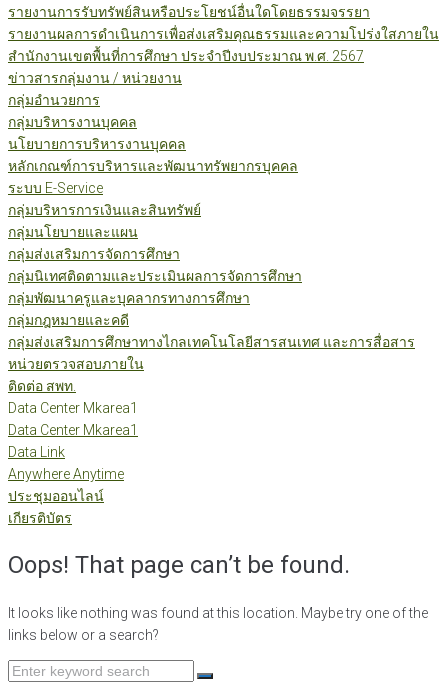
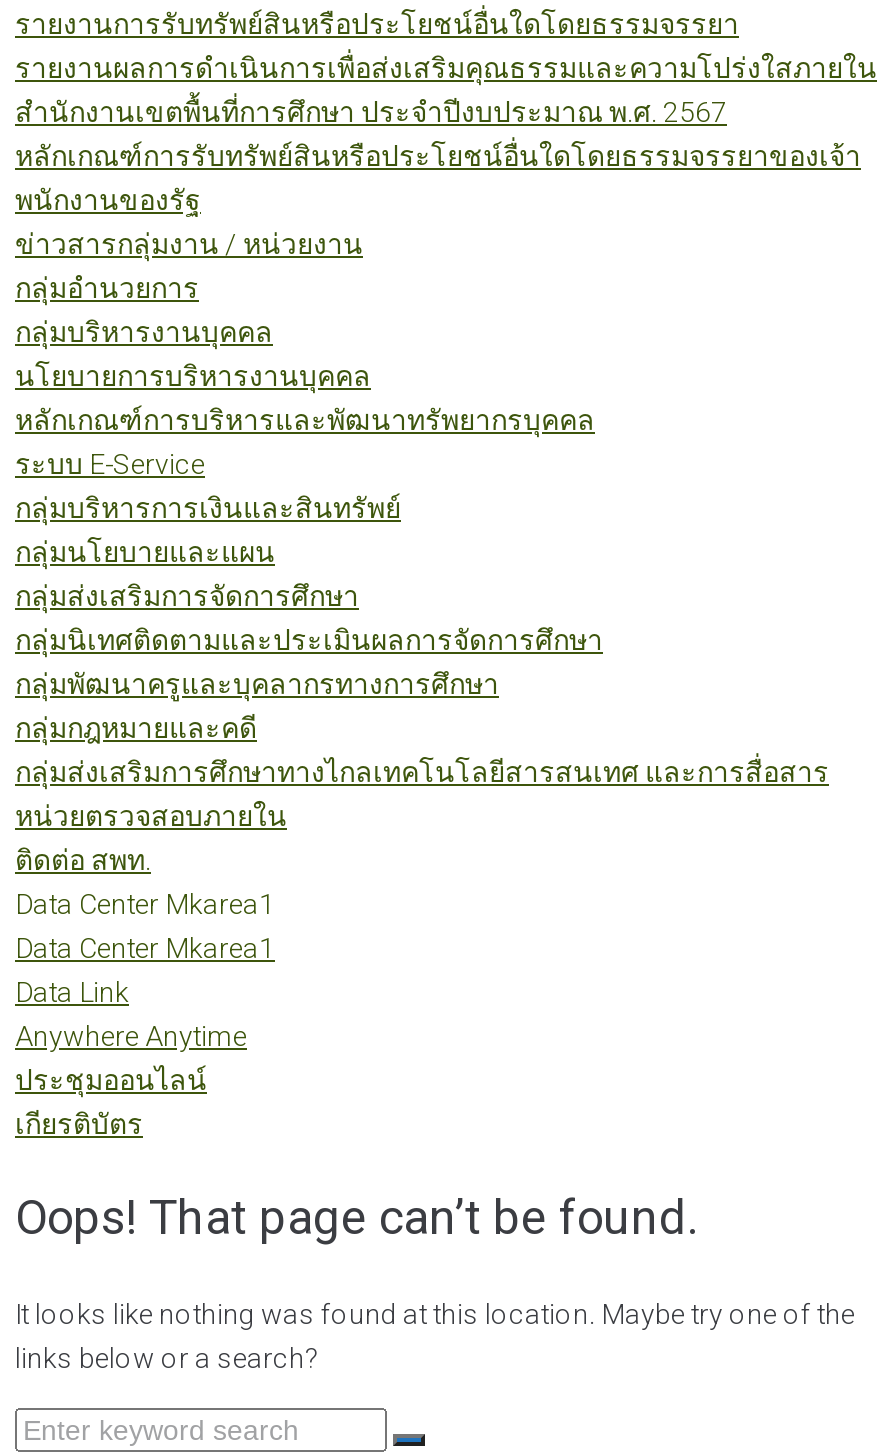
+ หลักเกณฑ์การรับทรัพย์สินหรือประโยชน์อื่นใดโดยธรรมจรรยาของเจ้า
+ พนักงานของรัฐ
